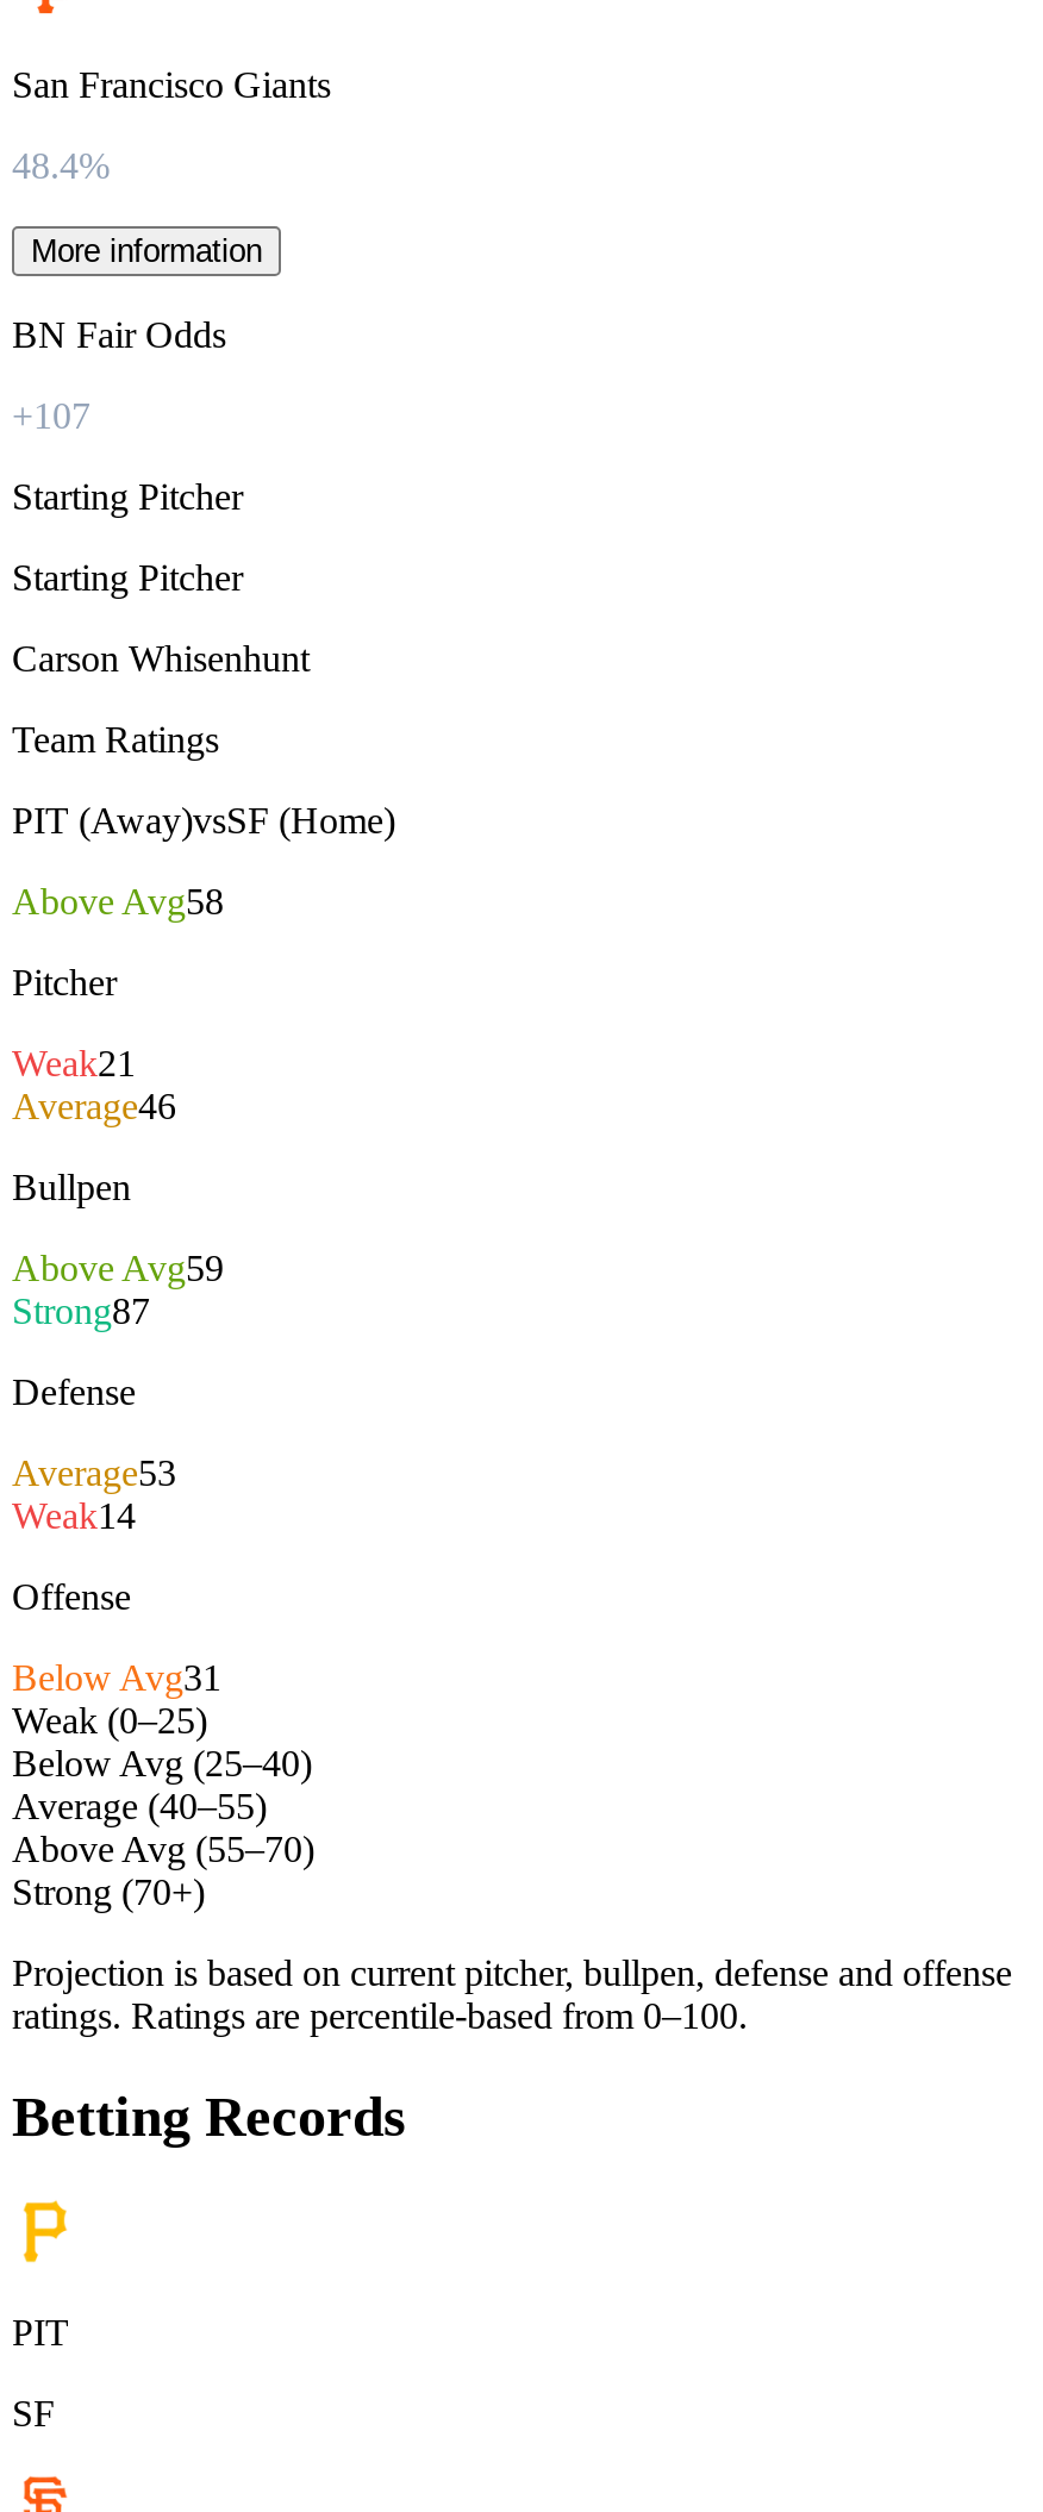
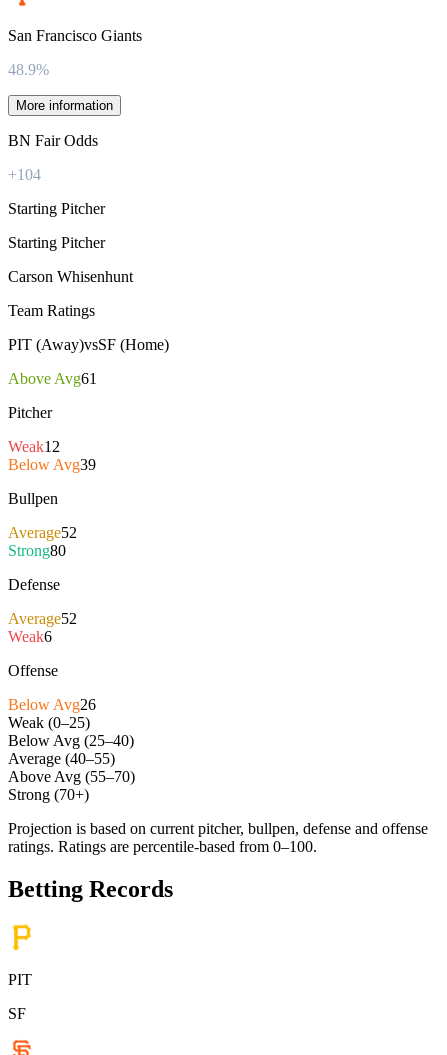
- 48.4%
+ 48.9%

- +107
+ +104

- Above Avg58
+ Above Avg61

- Weak21
- Average46
+ Weak12
+ Below Avg39

- Above Avg59
- Strong87
+ Average52
+ Strong80

- Average53
+ Average52

- Weak14
+ Weak6

- Below Avg31
+ Below Avg26
